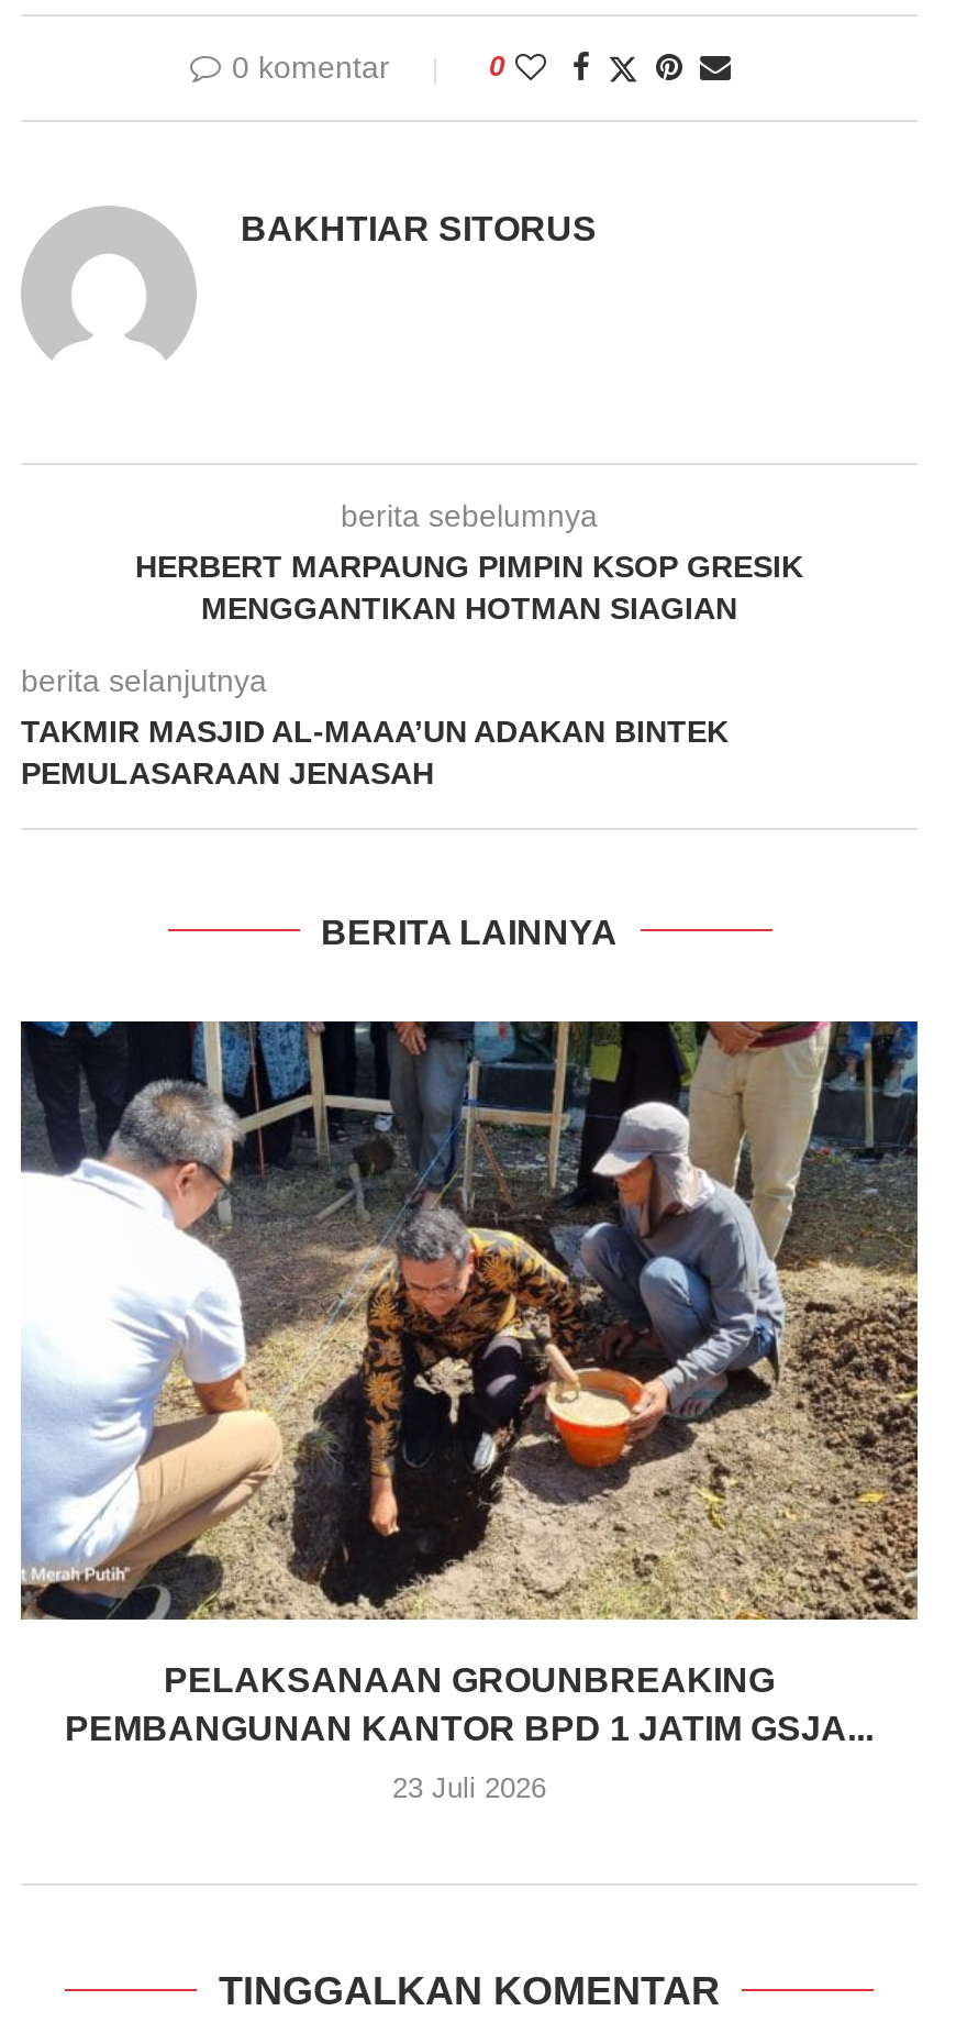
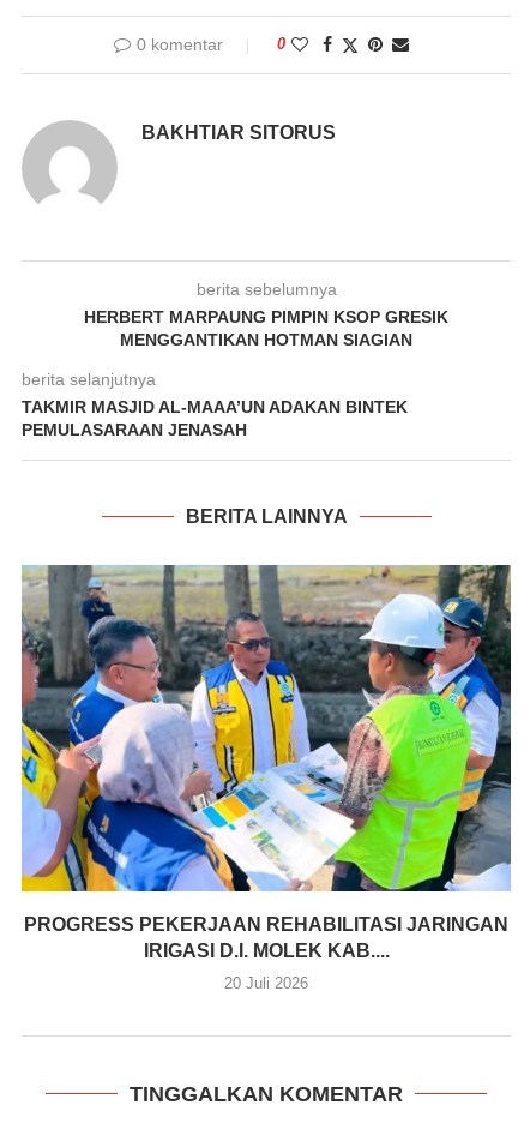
- [image]
- PELAKSANAAN GROUNBREAKING
- PEMBANGUNAN KANTOR BPD 1 JATIM GSJA...
+ [image]
+ PROGRESS PEKERJAAN REHABILITASI JARINGAN
+ IRIGASI D.I. MOLEK KAB....

- 23 Juli 2026
+ 20 Juli 2026
